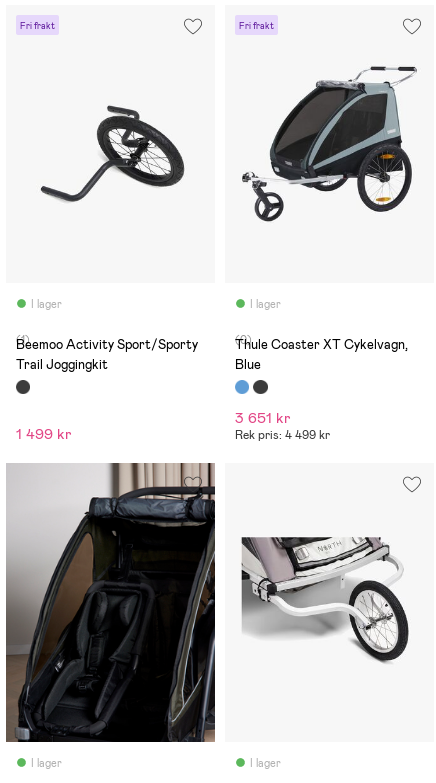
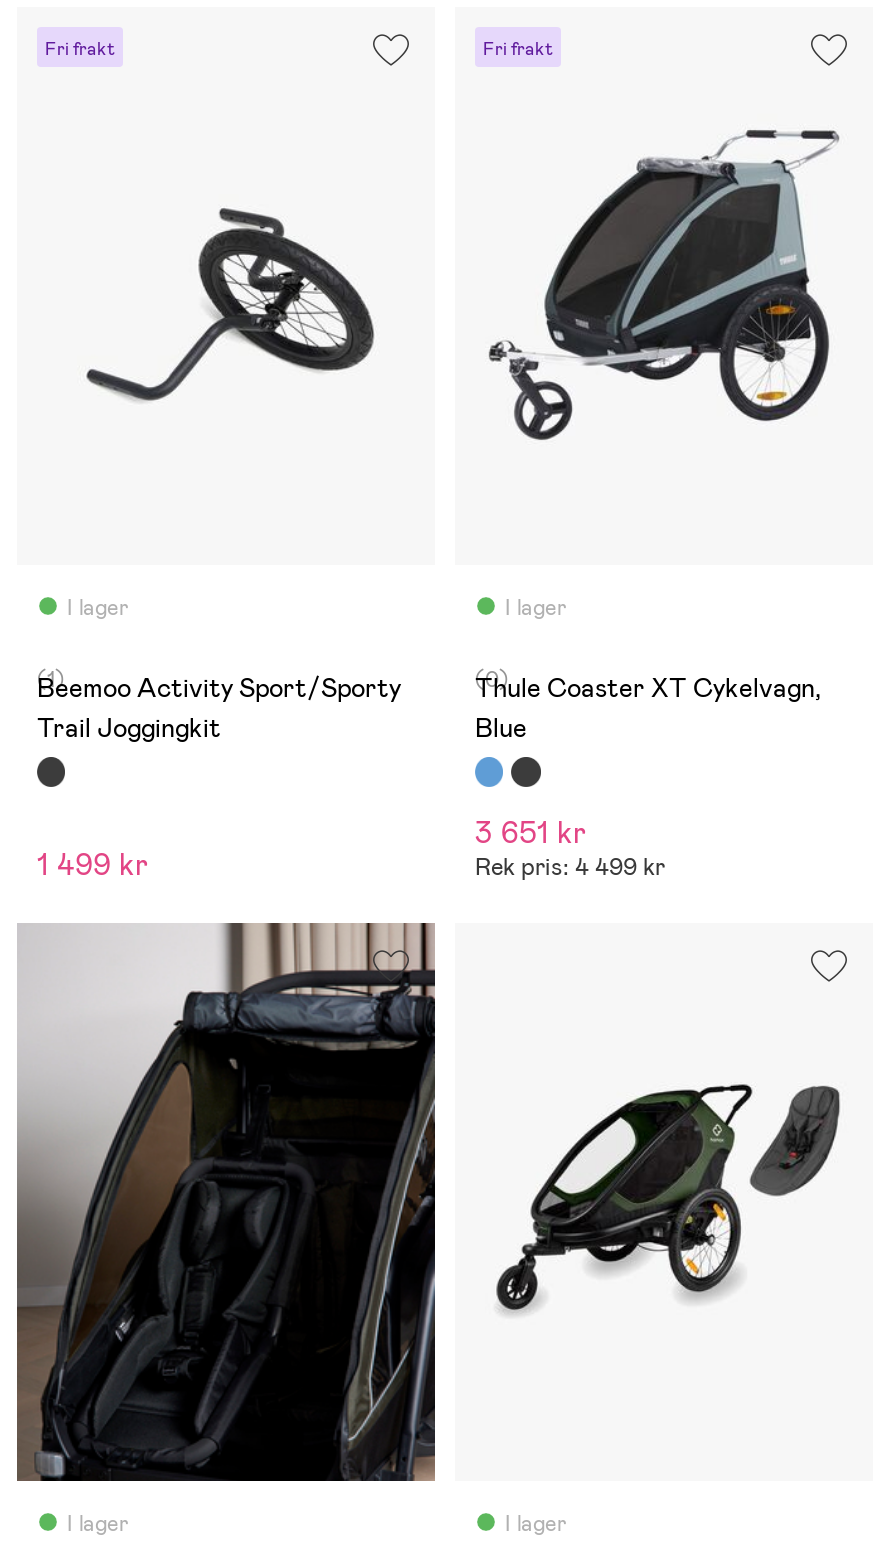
- [image]
+ [image]
